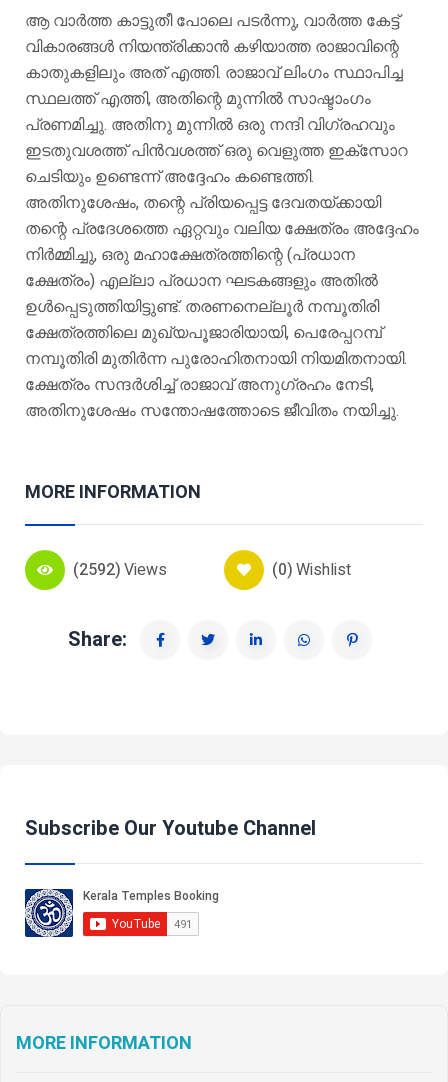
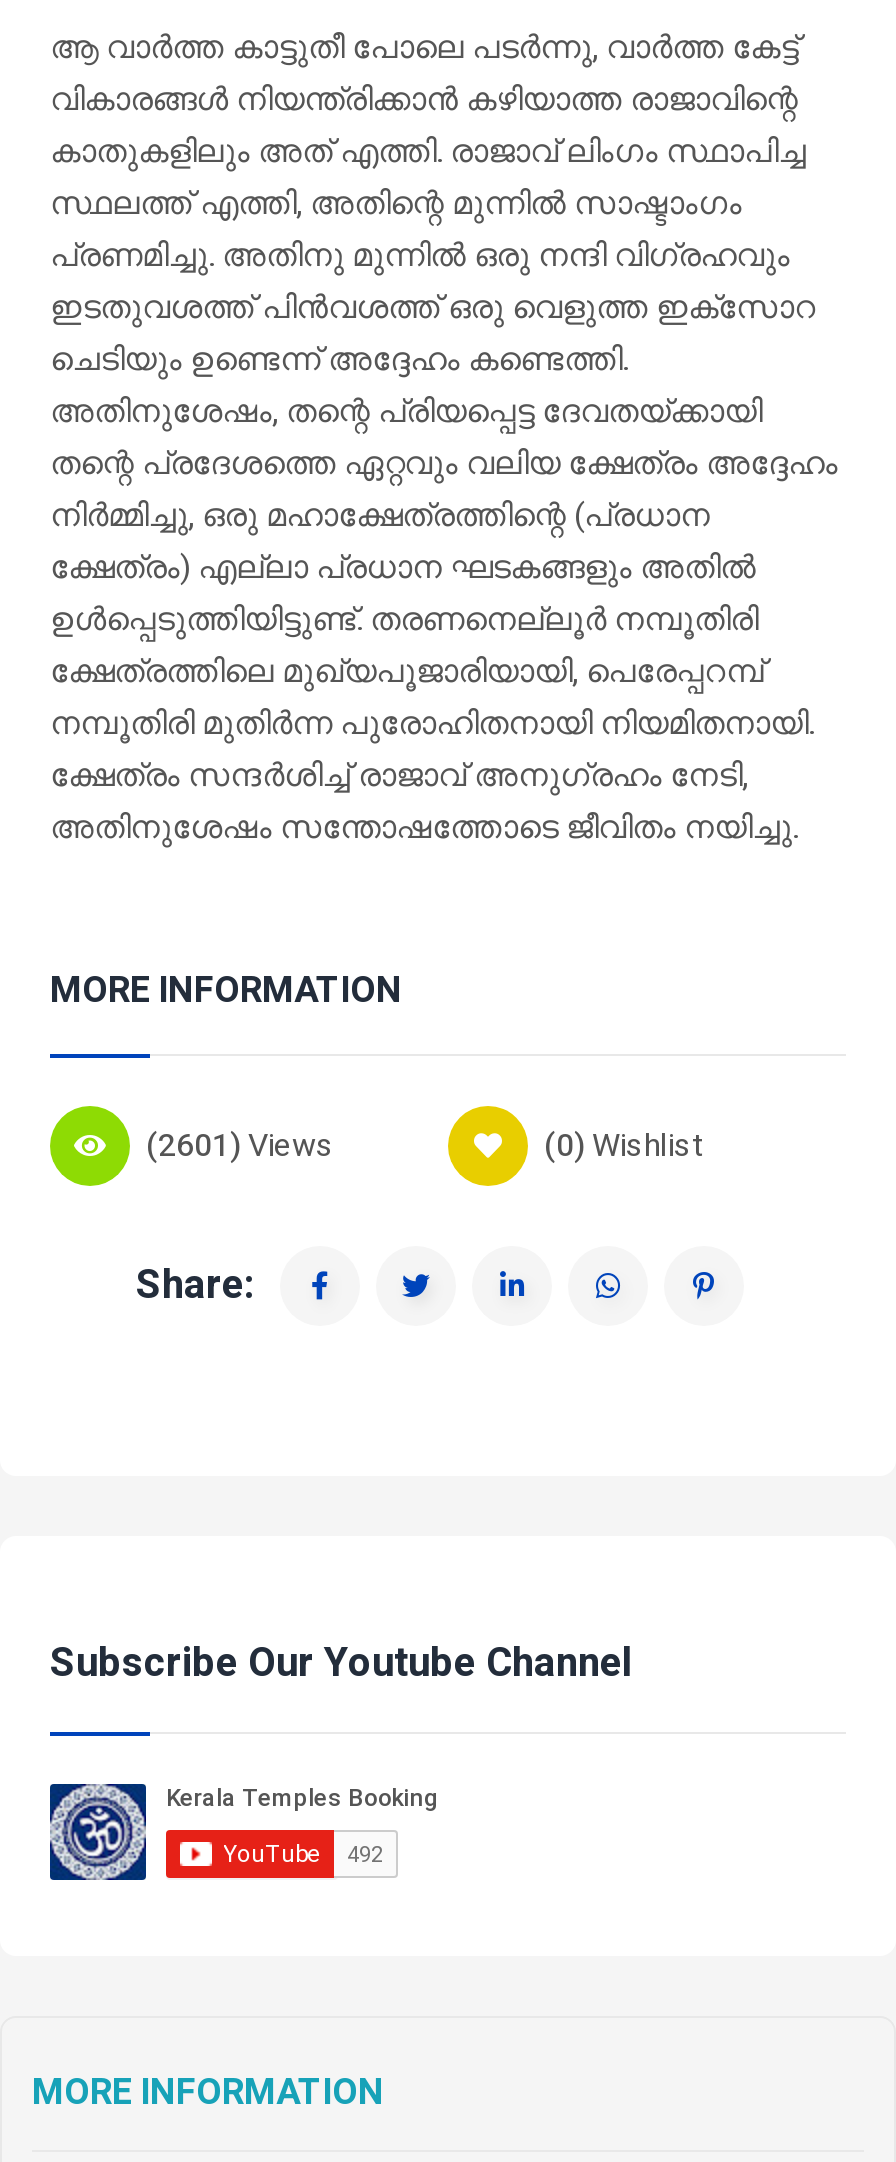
- (2592) Views
+ (2601) Views
